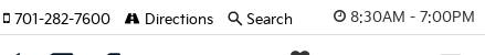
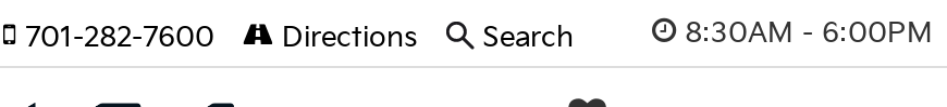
- 8:30AM - 7:00PM
+ 8:30AM - 6:00PM
